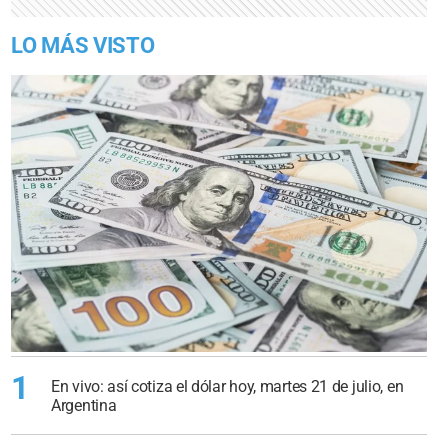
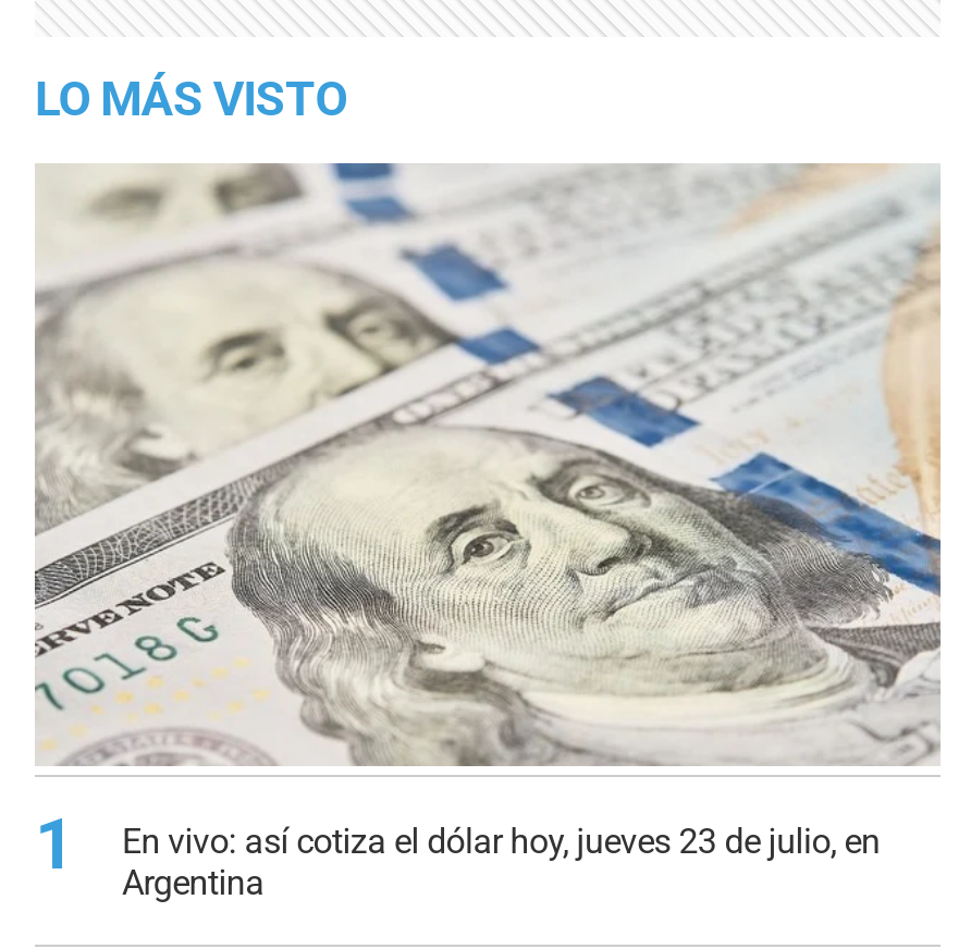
- [image]
- En vivo: así cotiza el dólar hoy, martes 21 de julio, en
+ [image]
+ En vivo: así cotiza el dólar hoy, jueves 23 de julio, en
